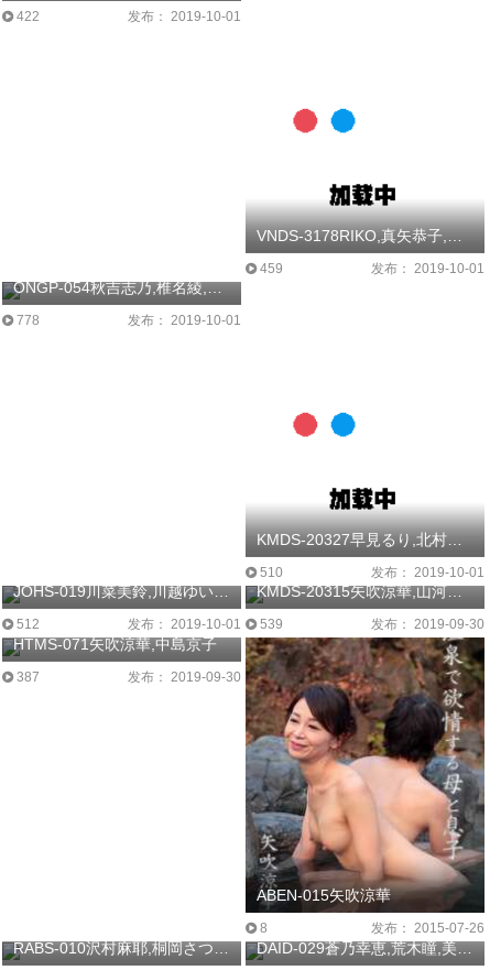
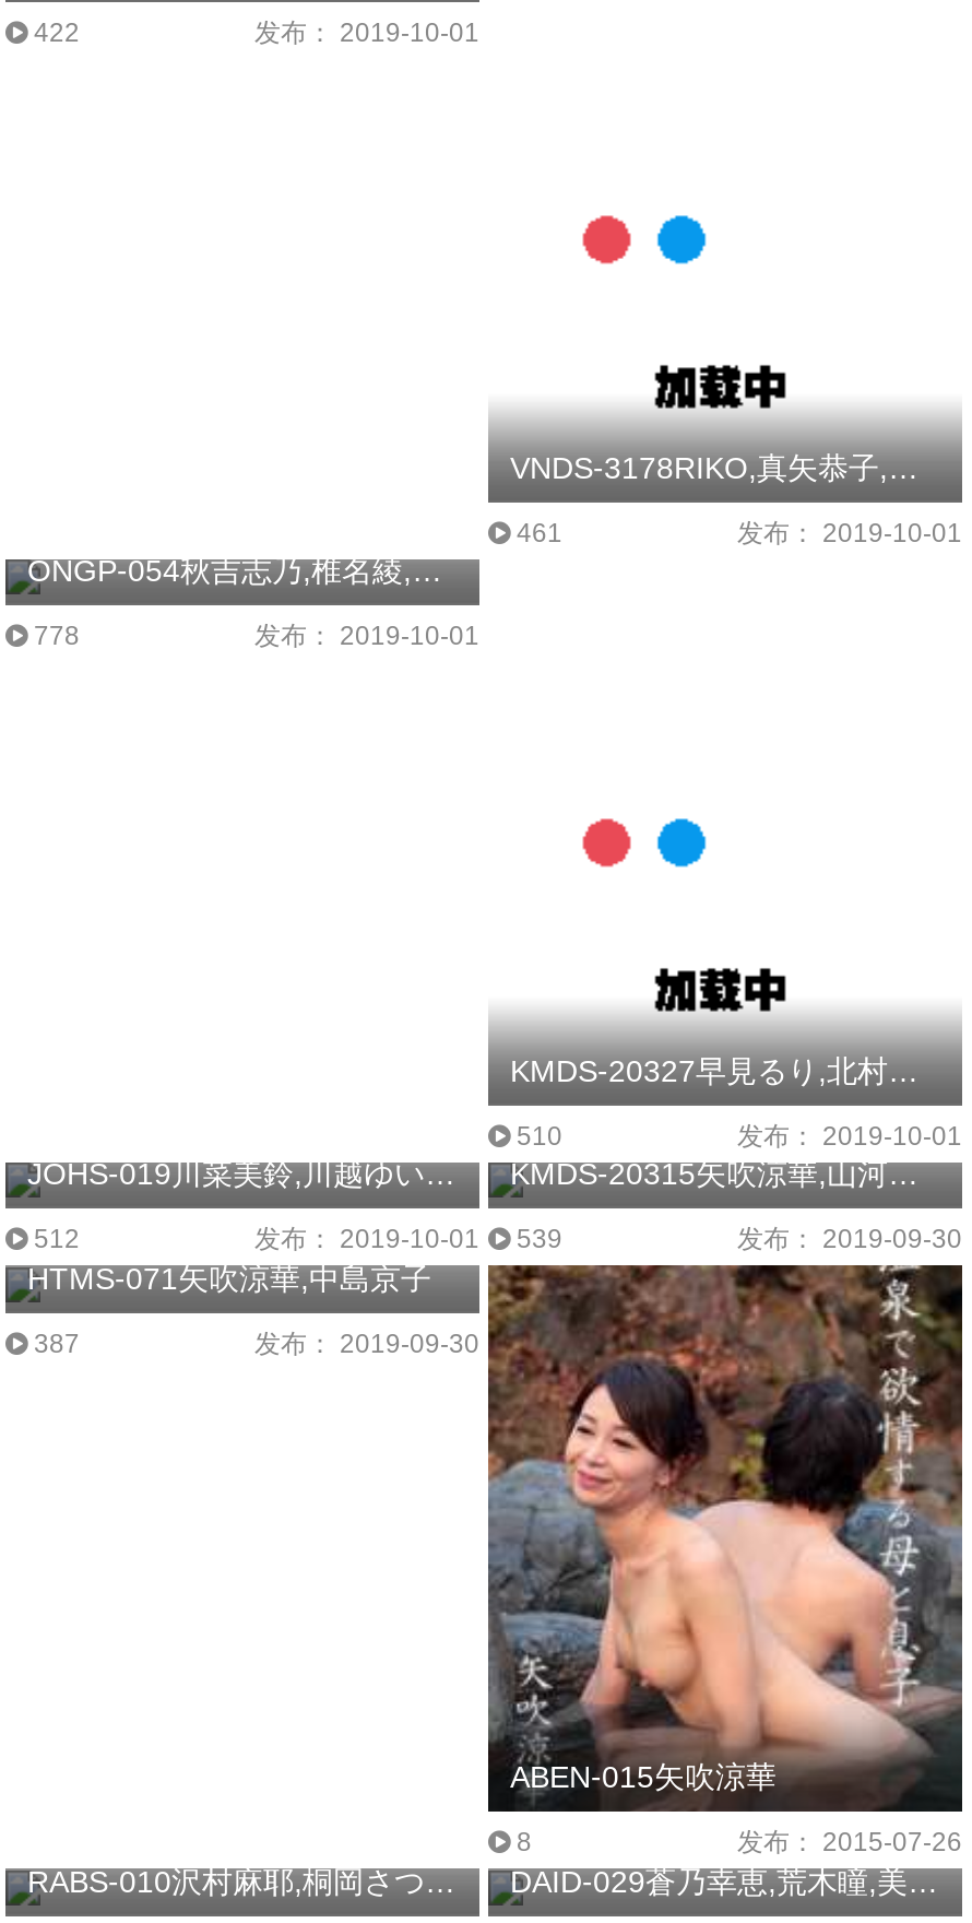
- 459
+ 461
